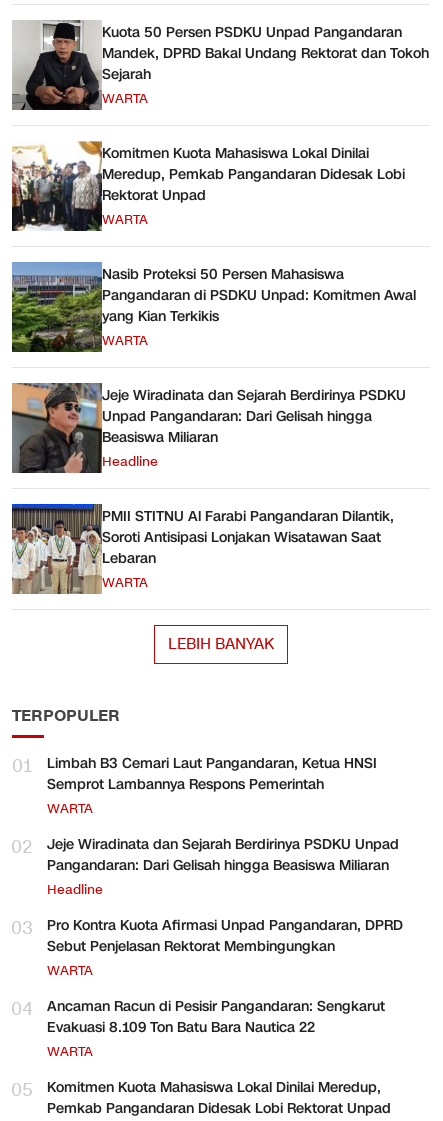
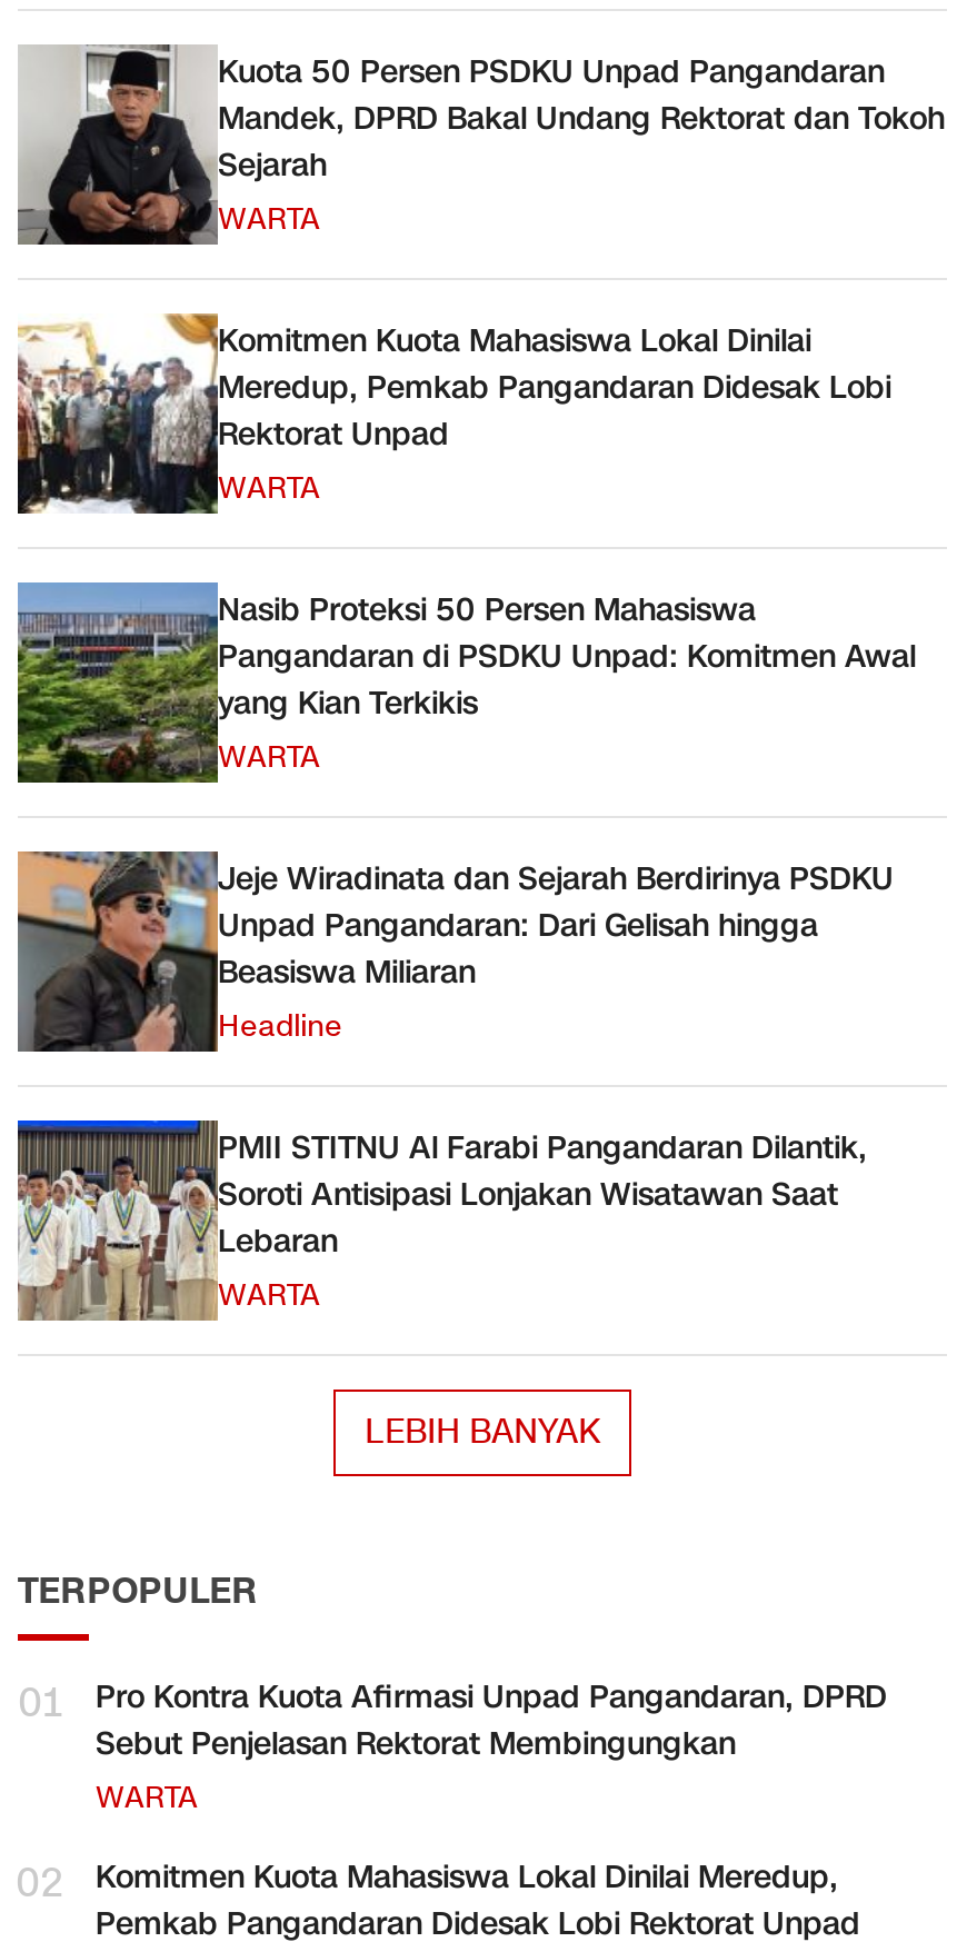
- Limbah B3 Cemari Laut Pangandaran, Ketua HNSI
- Semprot Lambannya Respons Pemerintah
- WARTA
- 02
- Jeje Wiradinata dan Sejarah Berdirinya PSDKU Unpad
- Pangandaran: Dari Gelisah hingga Beasiswa Miliaran
- Headline
- 03

- 04
- Ancaman Racun di Pesisir Pangandaran: Sengkarut
- Evakuasi 8.109 Ton Batu Bara Nautica 22
- WARTA
- 05
+ 02
